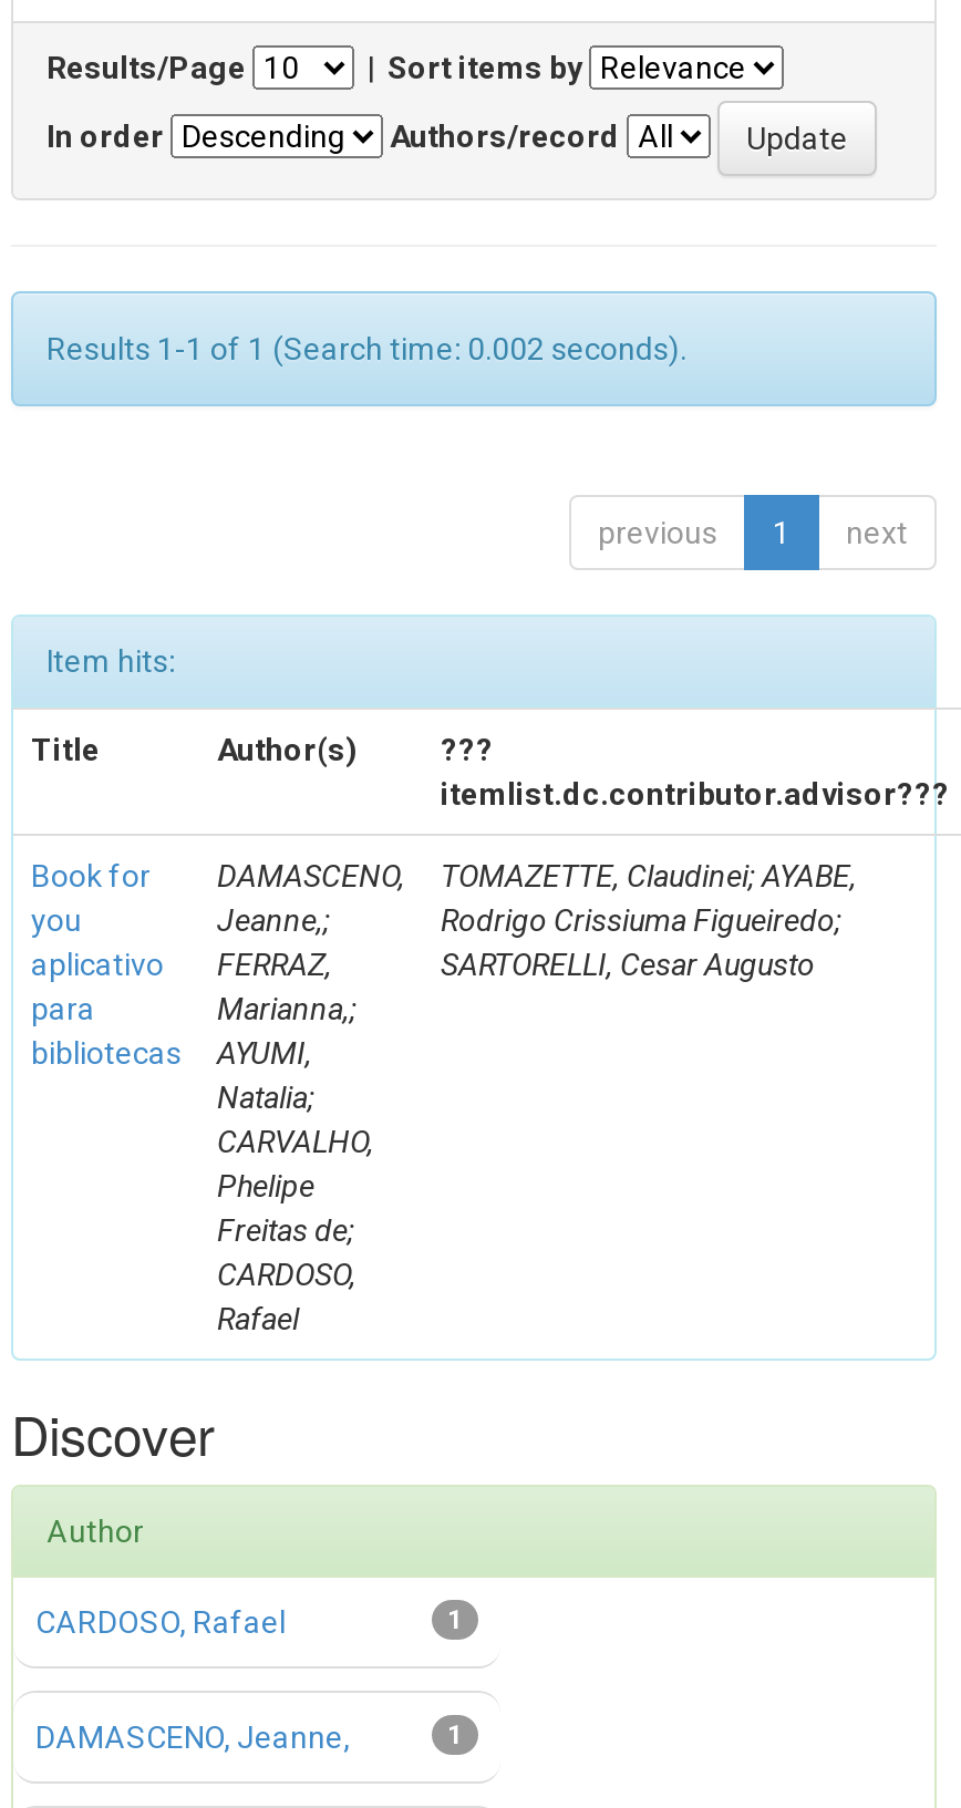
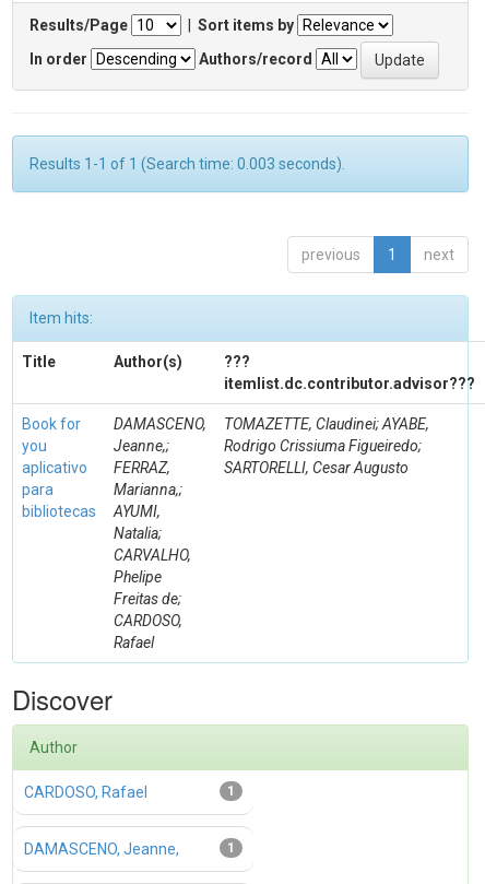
- Results 1-1 of 1 (Search time: 0.002 seconds).
+ Results 1-1 of 1 (Search time: 0.003 seconds).
